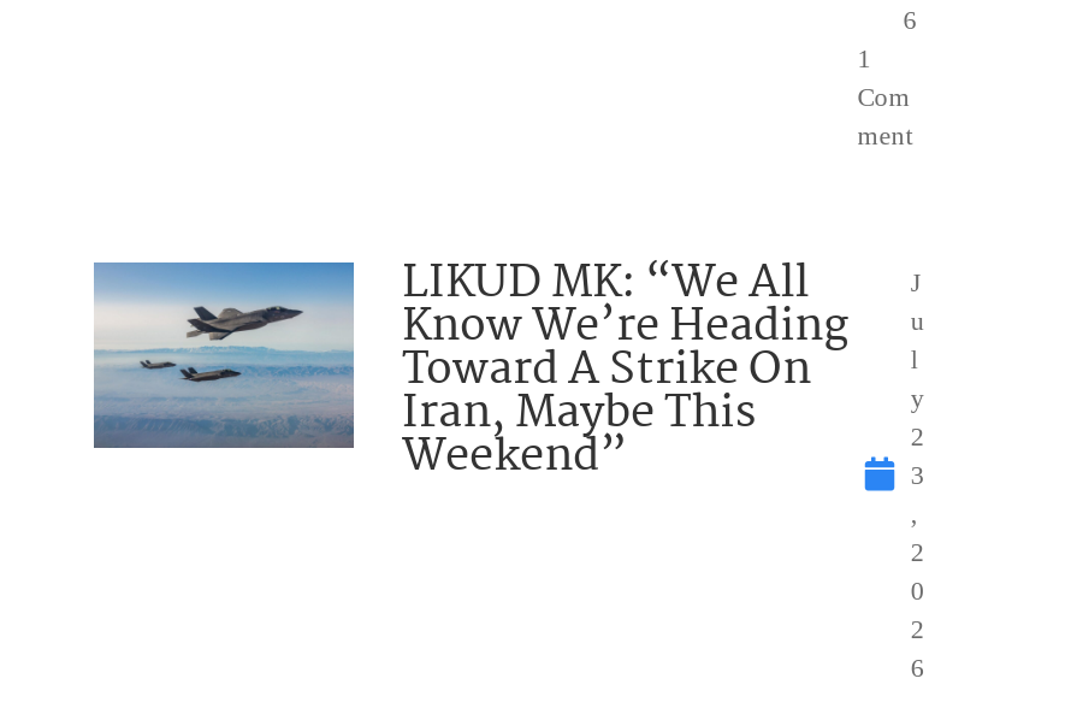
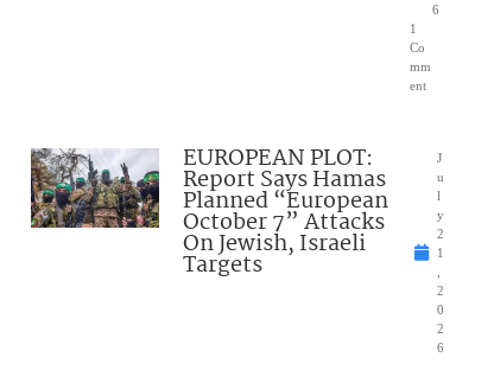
- [image]
- LIKUD MK: “We All
- Know We’re Heading
- Toward A Strike On
- Iran, Maybe This
- Weekend”
+ [image]
+ EUROPEAN PLOT:
+ Report Says Hamas
+ Planned “European
+ October 7” Attacks
+ On Jewish, Israeli
+ Targets

- 3
+ 1
